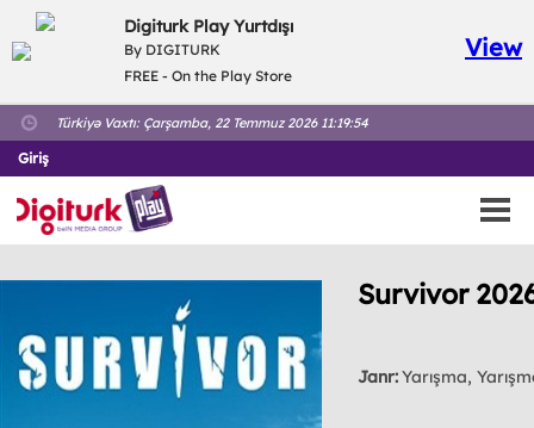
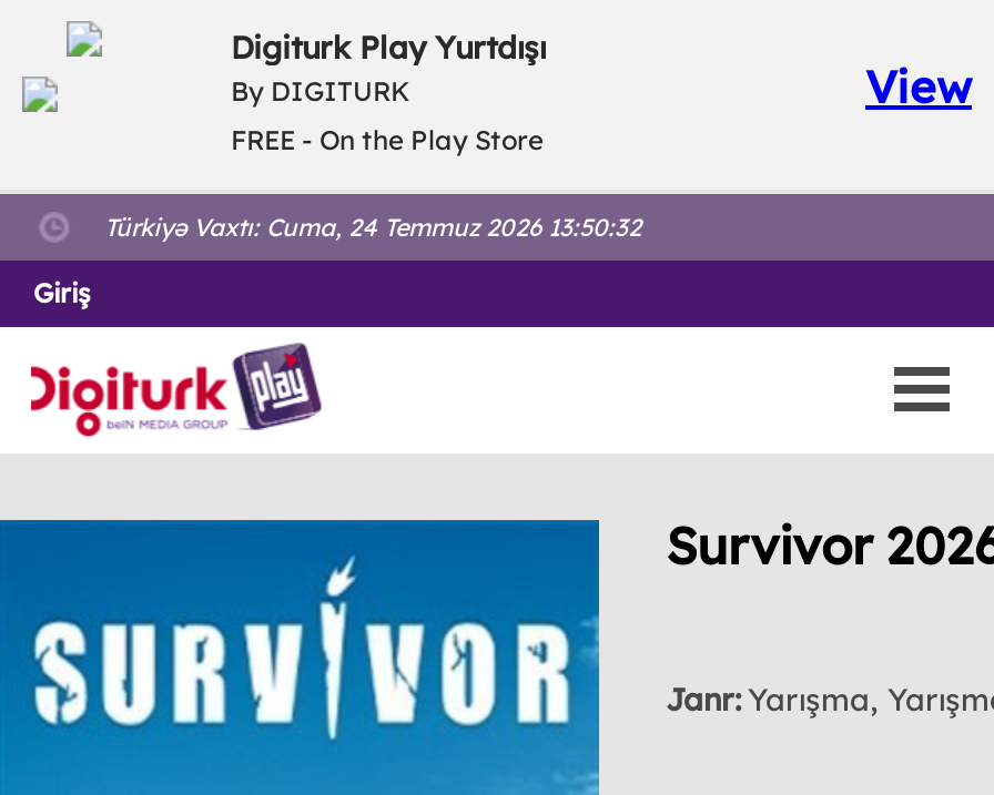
- Türkiyə Vaxtı: Çarşamba, 22 Temmuz 2026 11:19:54
+ Türkiyə Vaxtı: Cuma, 24 Temmuz 2026 13:50:32
